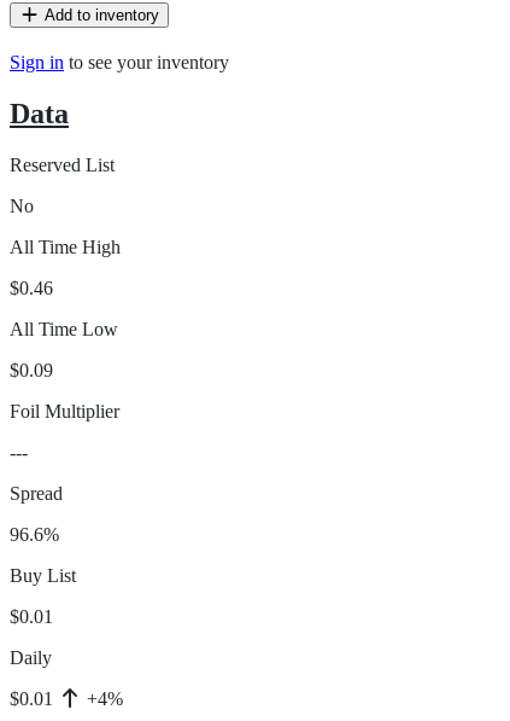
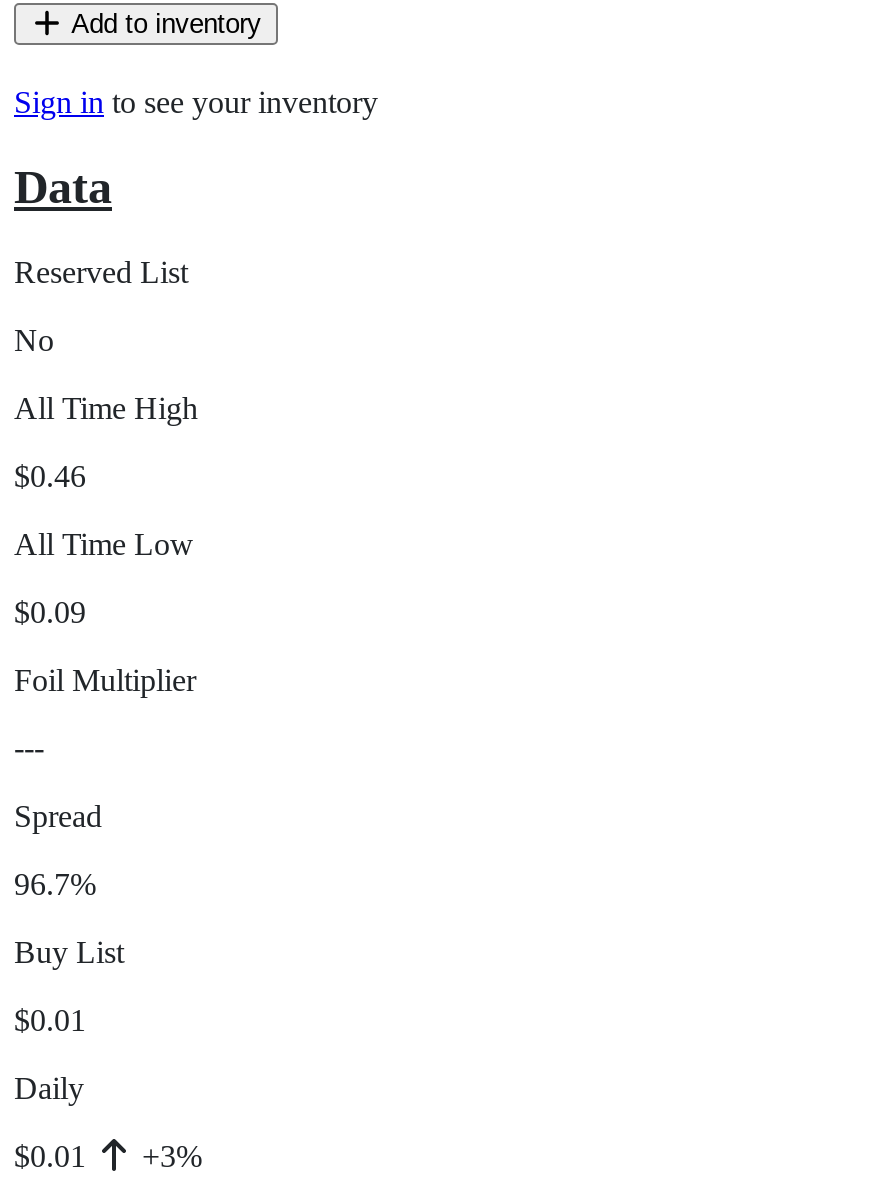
- 96.6%
+ 96.7%

- $0.01 +4%
+ $0.01 +3%
